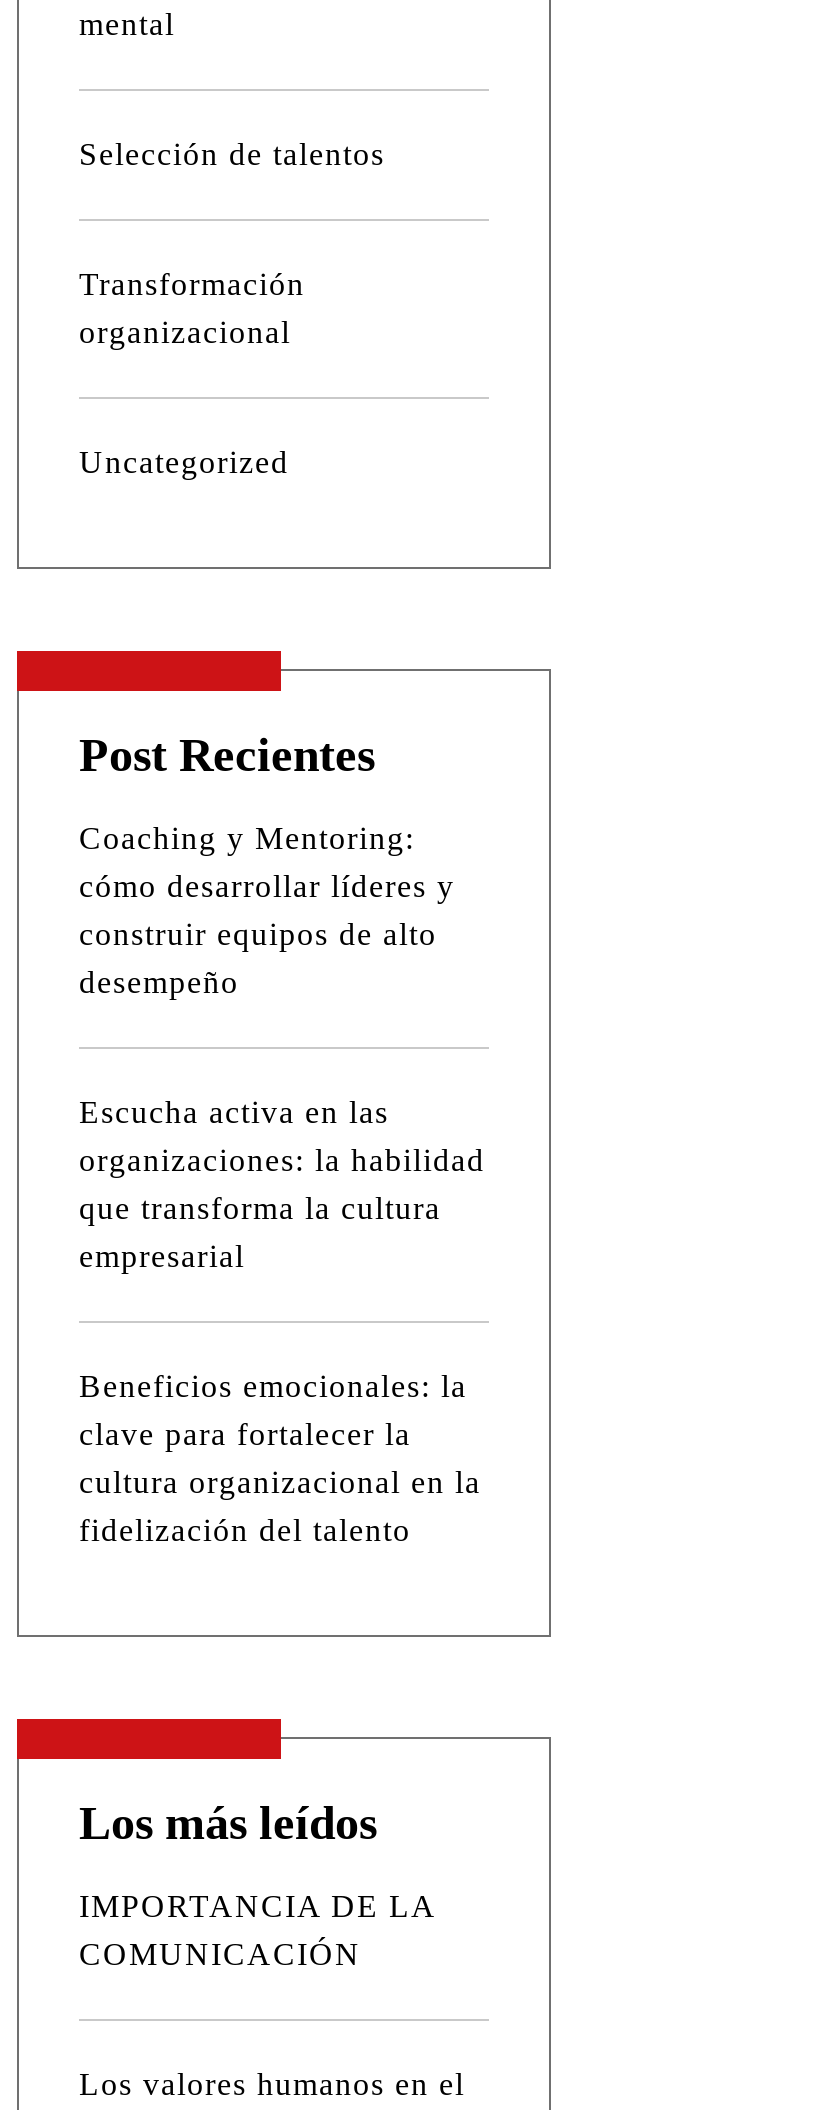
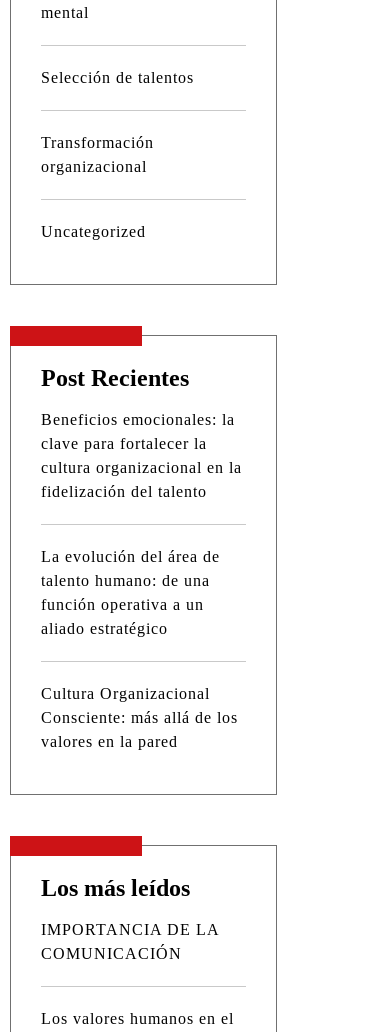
- Coaching y Mentoring:
- cómo desarrollar líderes y
- construir equipos de alto
- desempeño

- Escucha activa en las
- organizaciones: la habilidad
- que transforma la cultura
- empresarial

moved up: Beneficios emocionales: la | clave para fortalecer la | cultura organizacional en la | fidelización del talento

+ La evolución del área de
+ talento humano: de una
+ función operativa a un
+ aliado estratégico

+ Cultura Organizacional
+ Consciente: más allá de los
+ valores en la pared
